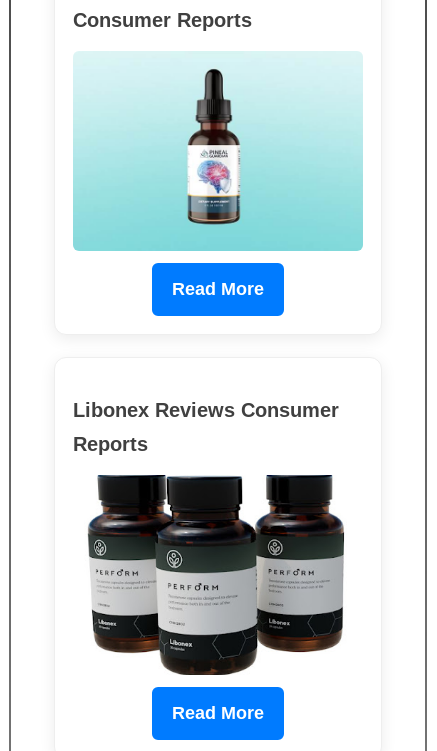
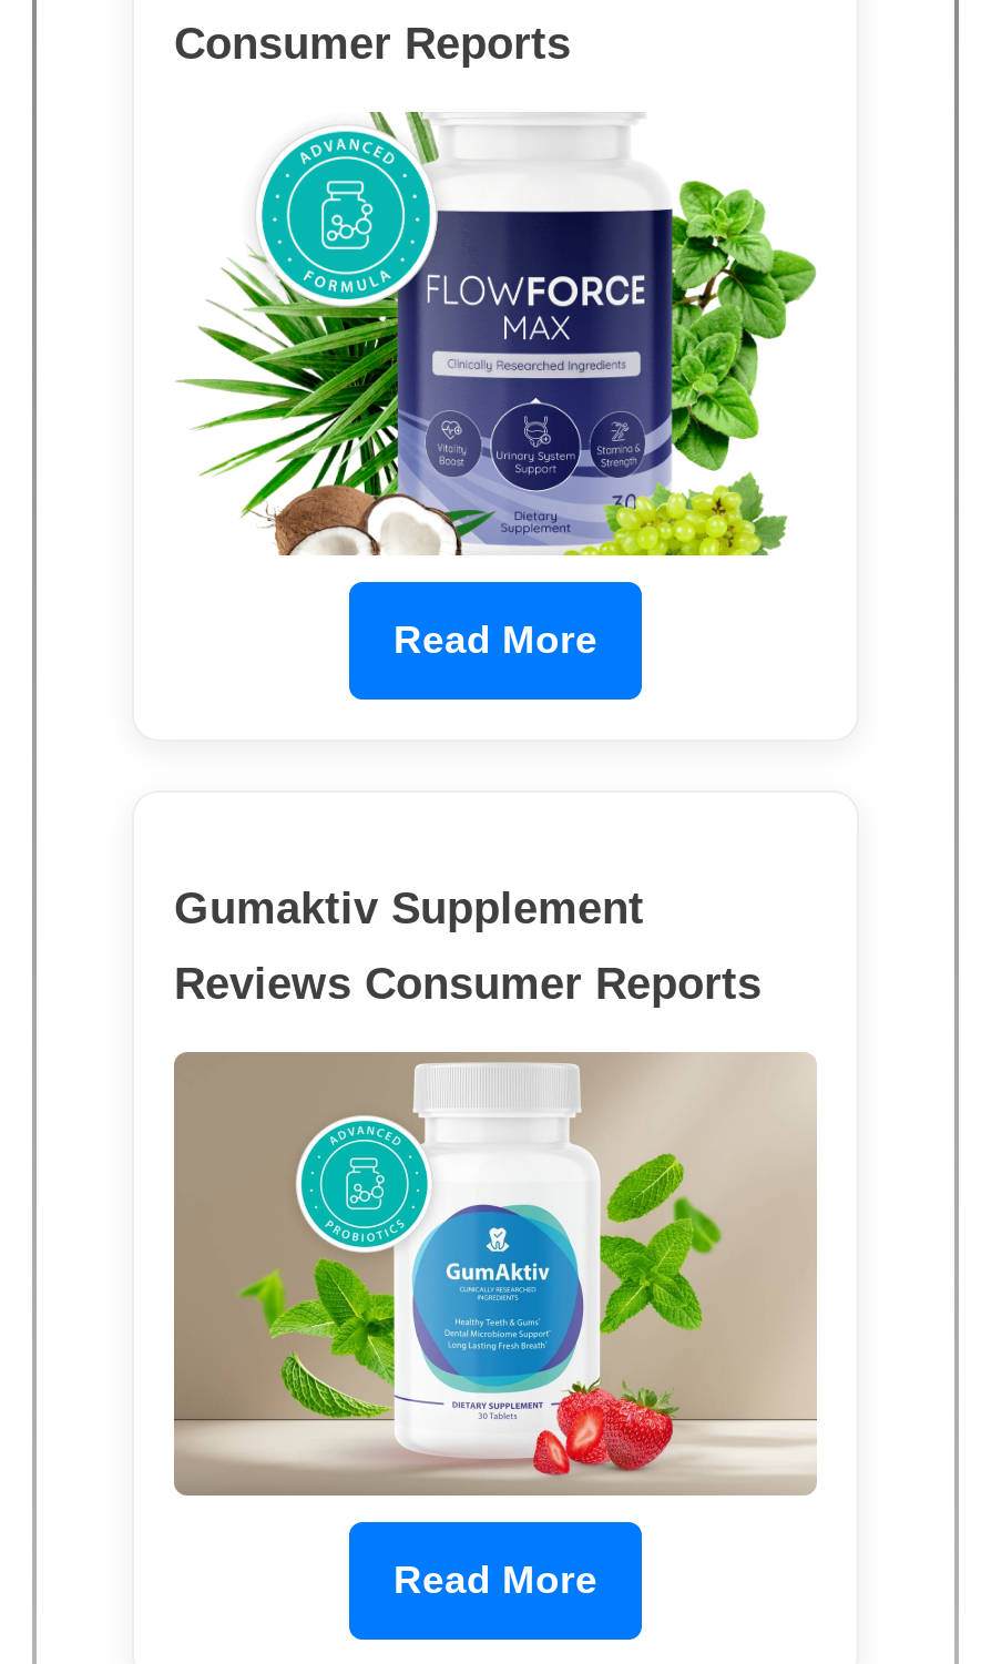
- [image]
+ [image]

- Libonex Reviews Consumer
+ Gumaktiv Supplement

- Reports
+ Reviews Consumer Reports

- [image]
+ [image]
